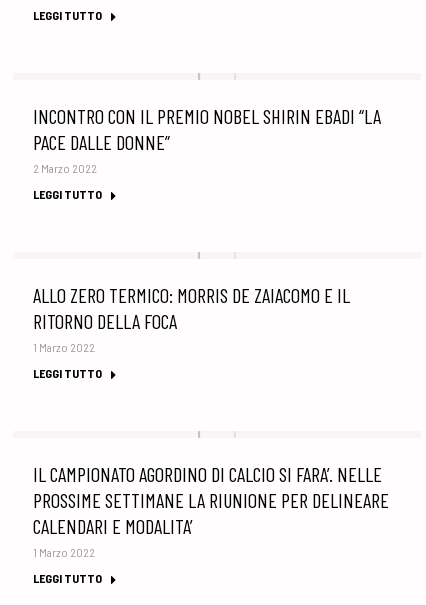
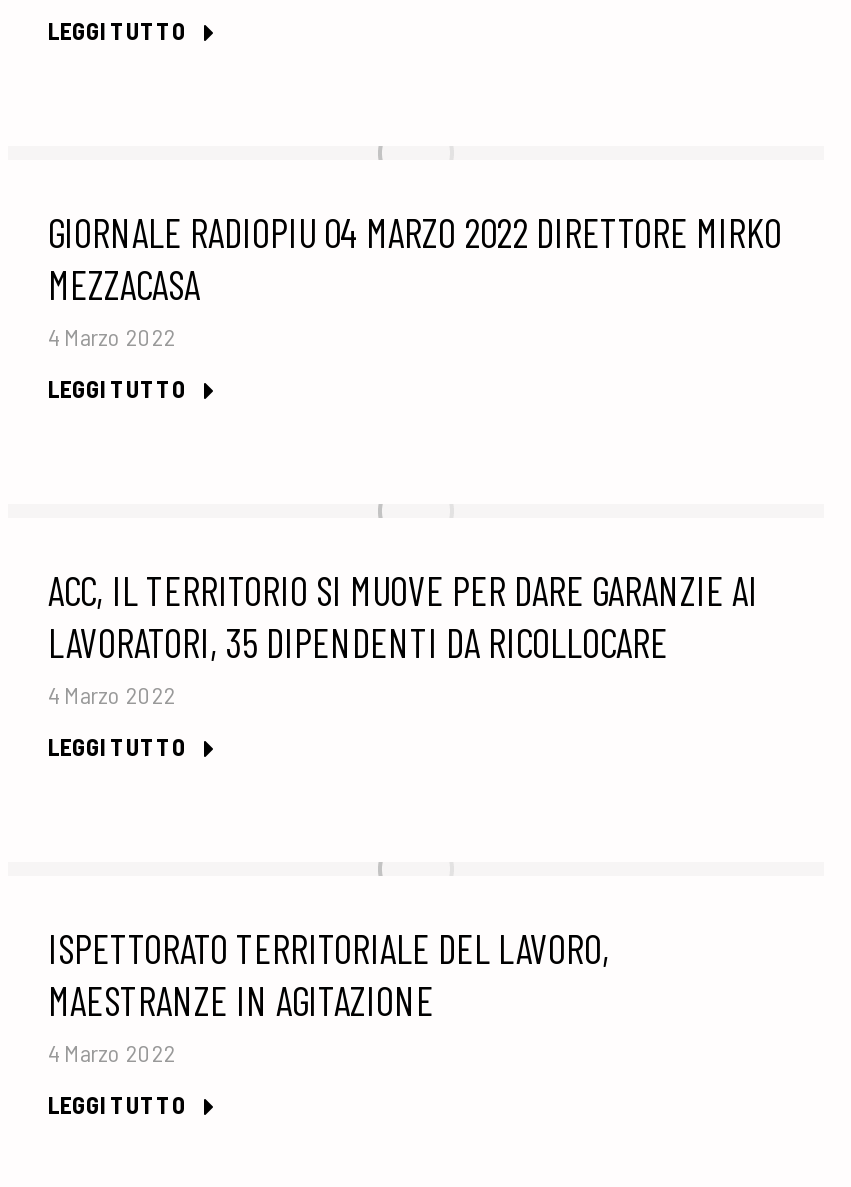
- INCONTRO CON IL PREMIO NOBEL SHIRIN EBADI “LA
- PACE DALLE DONNE”
- 2 Marzo 2022
+ GIORNALE RADIOPIU 04 MARZO 2022 DIRETTORE MIRKO
+ MEZZACASA
+ 4 Marzo 2022

- ALLO ZERO TERMICO: MORRIS DE ZAIACOMO E IL
- RITORNO DELLA FOCA
- 1 Marzo 2022
+ ACC, IL TERRITORIO SI MUOVE PER DARE GARANZIE AI
+ LAVORATORI, 35 DIPENDENTI DA RICOLLOCARE
+ 4 Marzo 2022

- IL CAMPIONATO AGORDINO DI CALCIO SI FARA’. NELLE
- PROSSIME SETTIMANE LA RIUNIONE PER DELINEARE
- CALENDARI E MODALITA’
- 1 Marzo 2022
+ ISPETTORATO TERRITORIALE DEL LAVORO,
+ MAESTRANZE IN AGITAZIONE
+ 4 Marzo 2022
